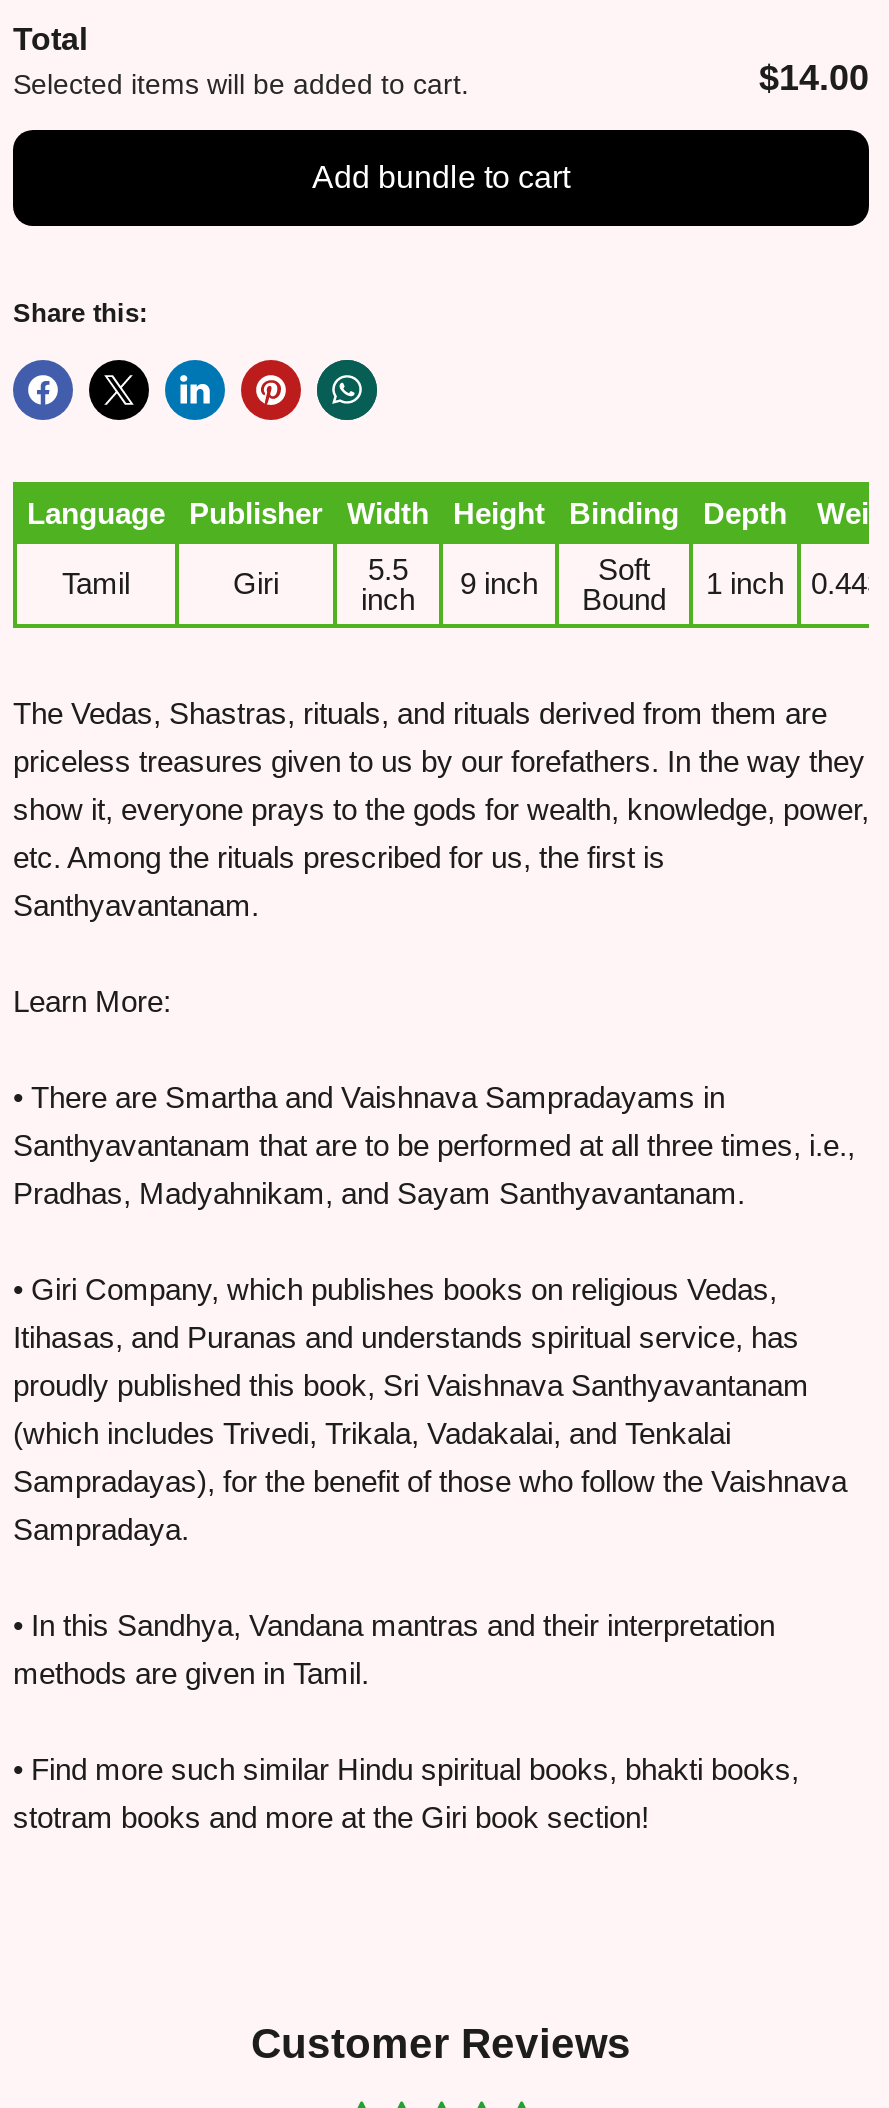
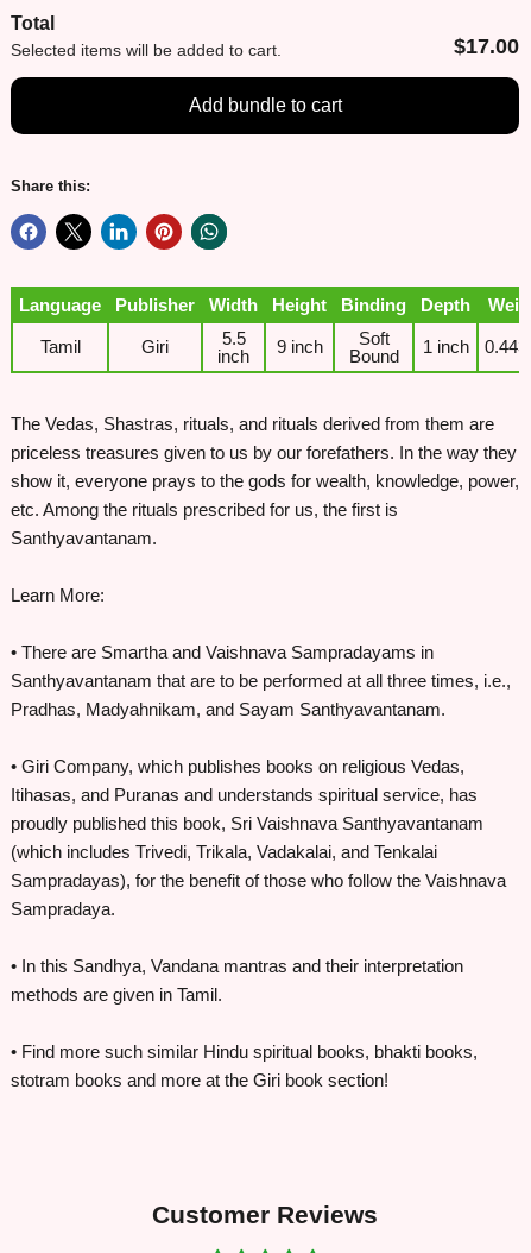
- $14.00
+ $17.00
